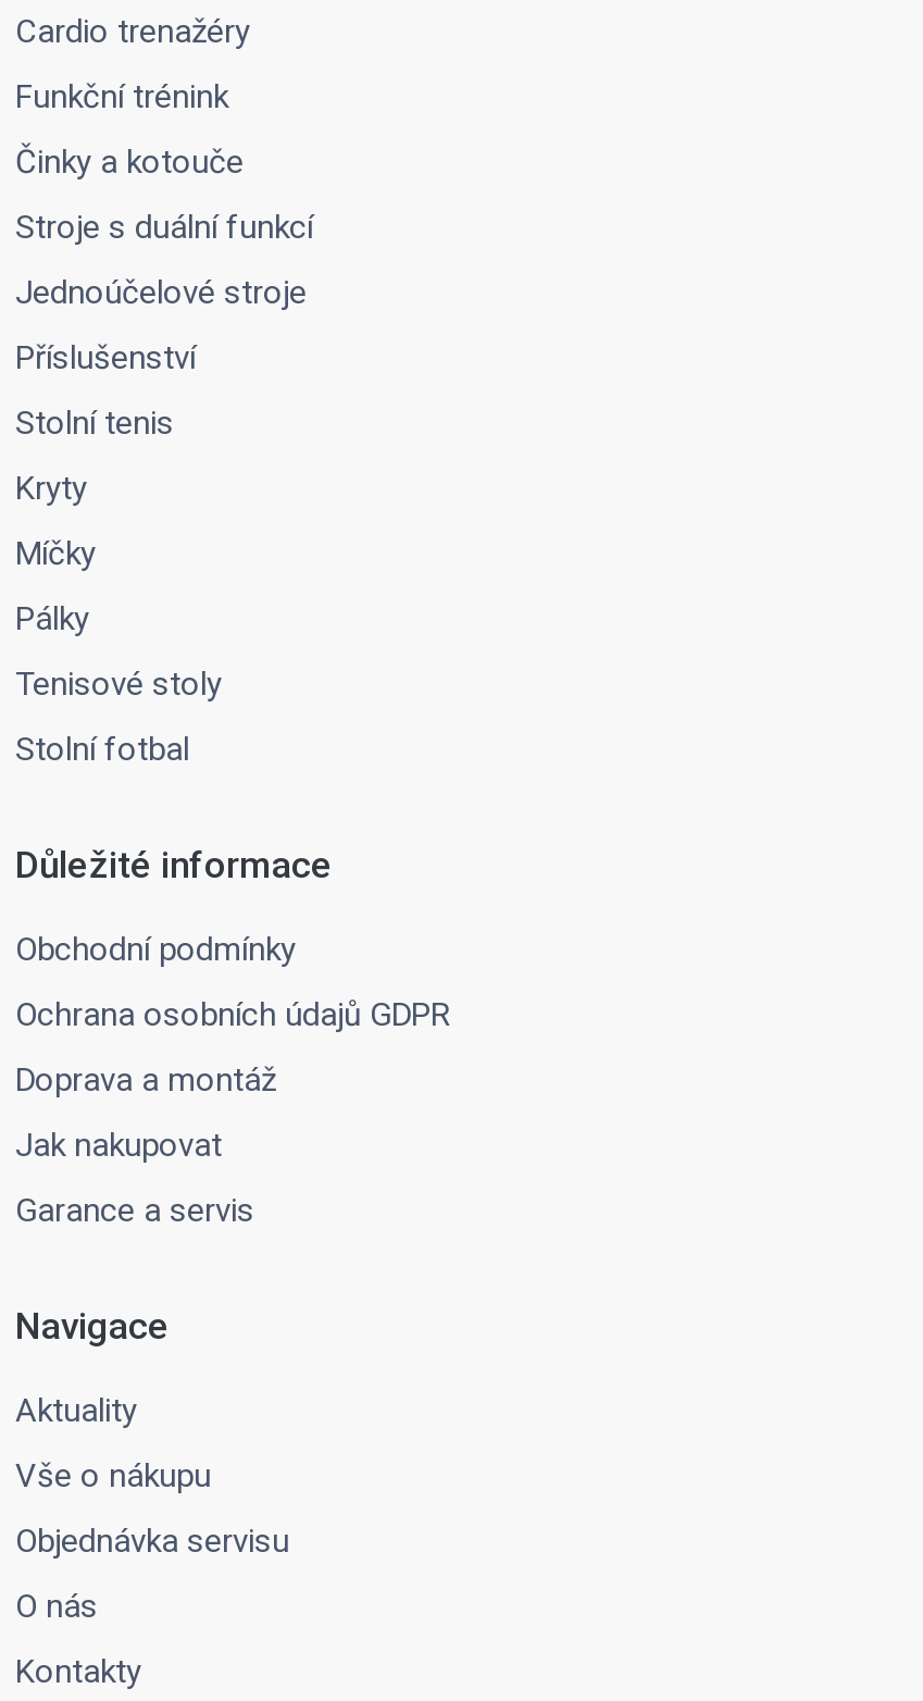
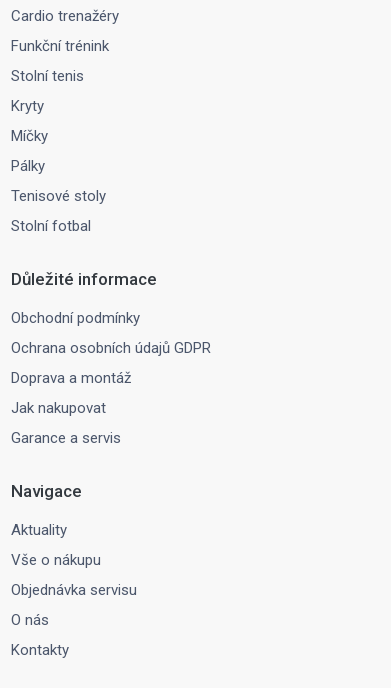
- Činky a kotouče
- Stroje s duální funkcí
- Jednoúčelové stroje
- Příslušenství
